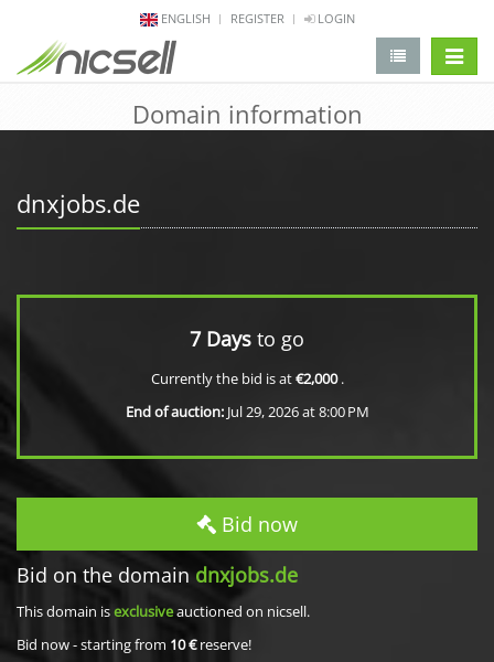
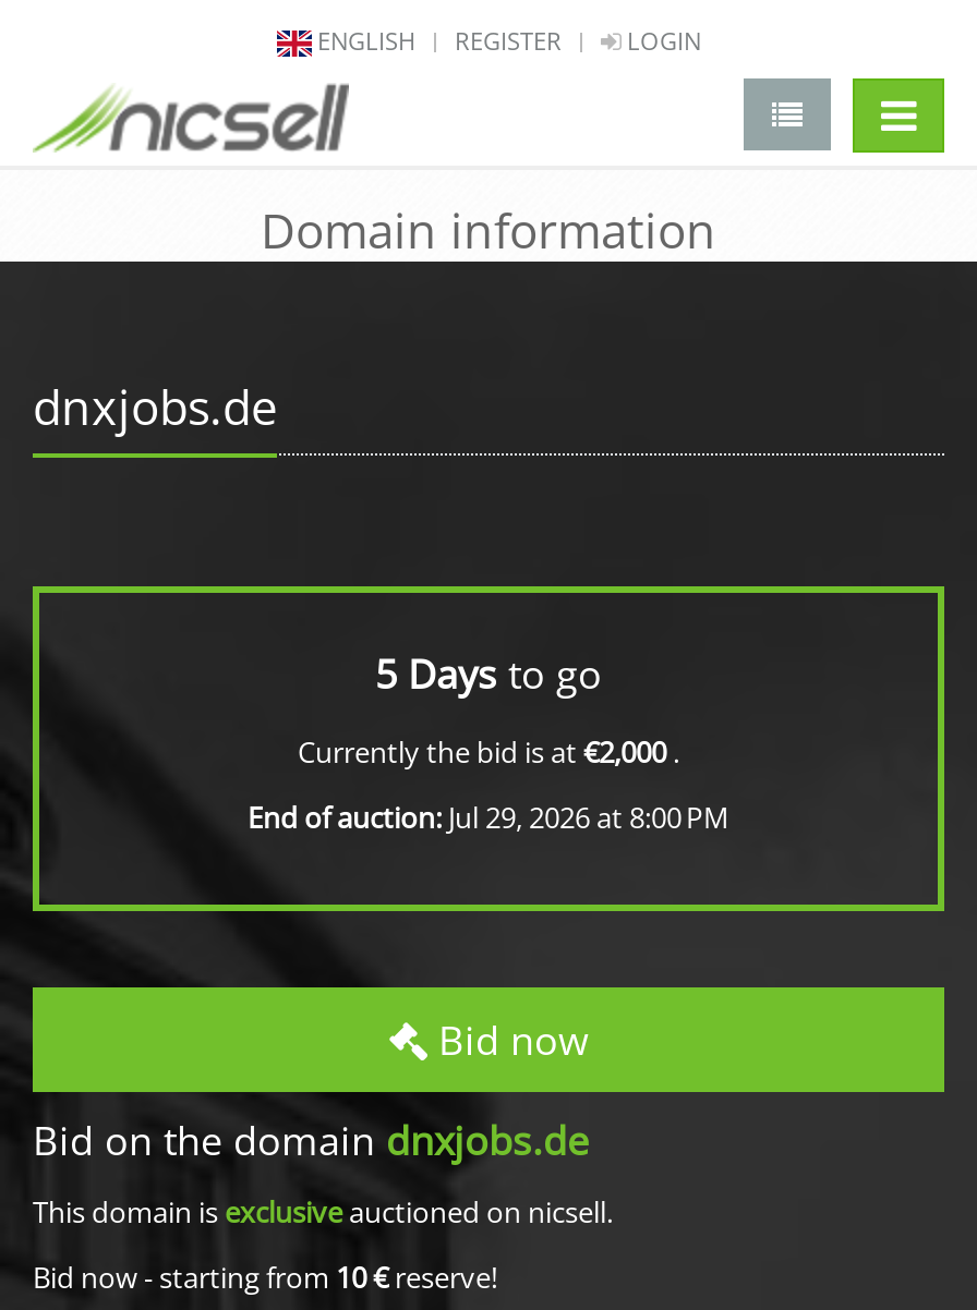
- 7 Days to go
+ 5 Days to go
